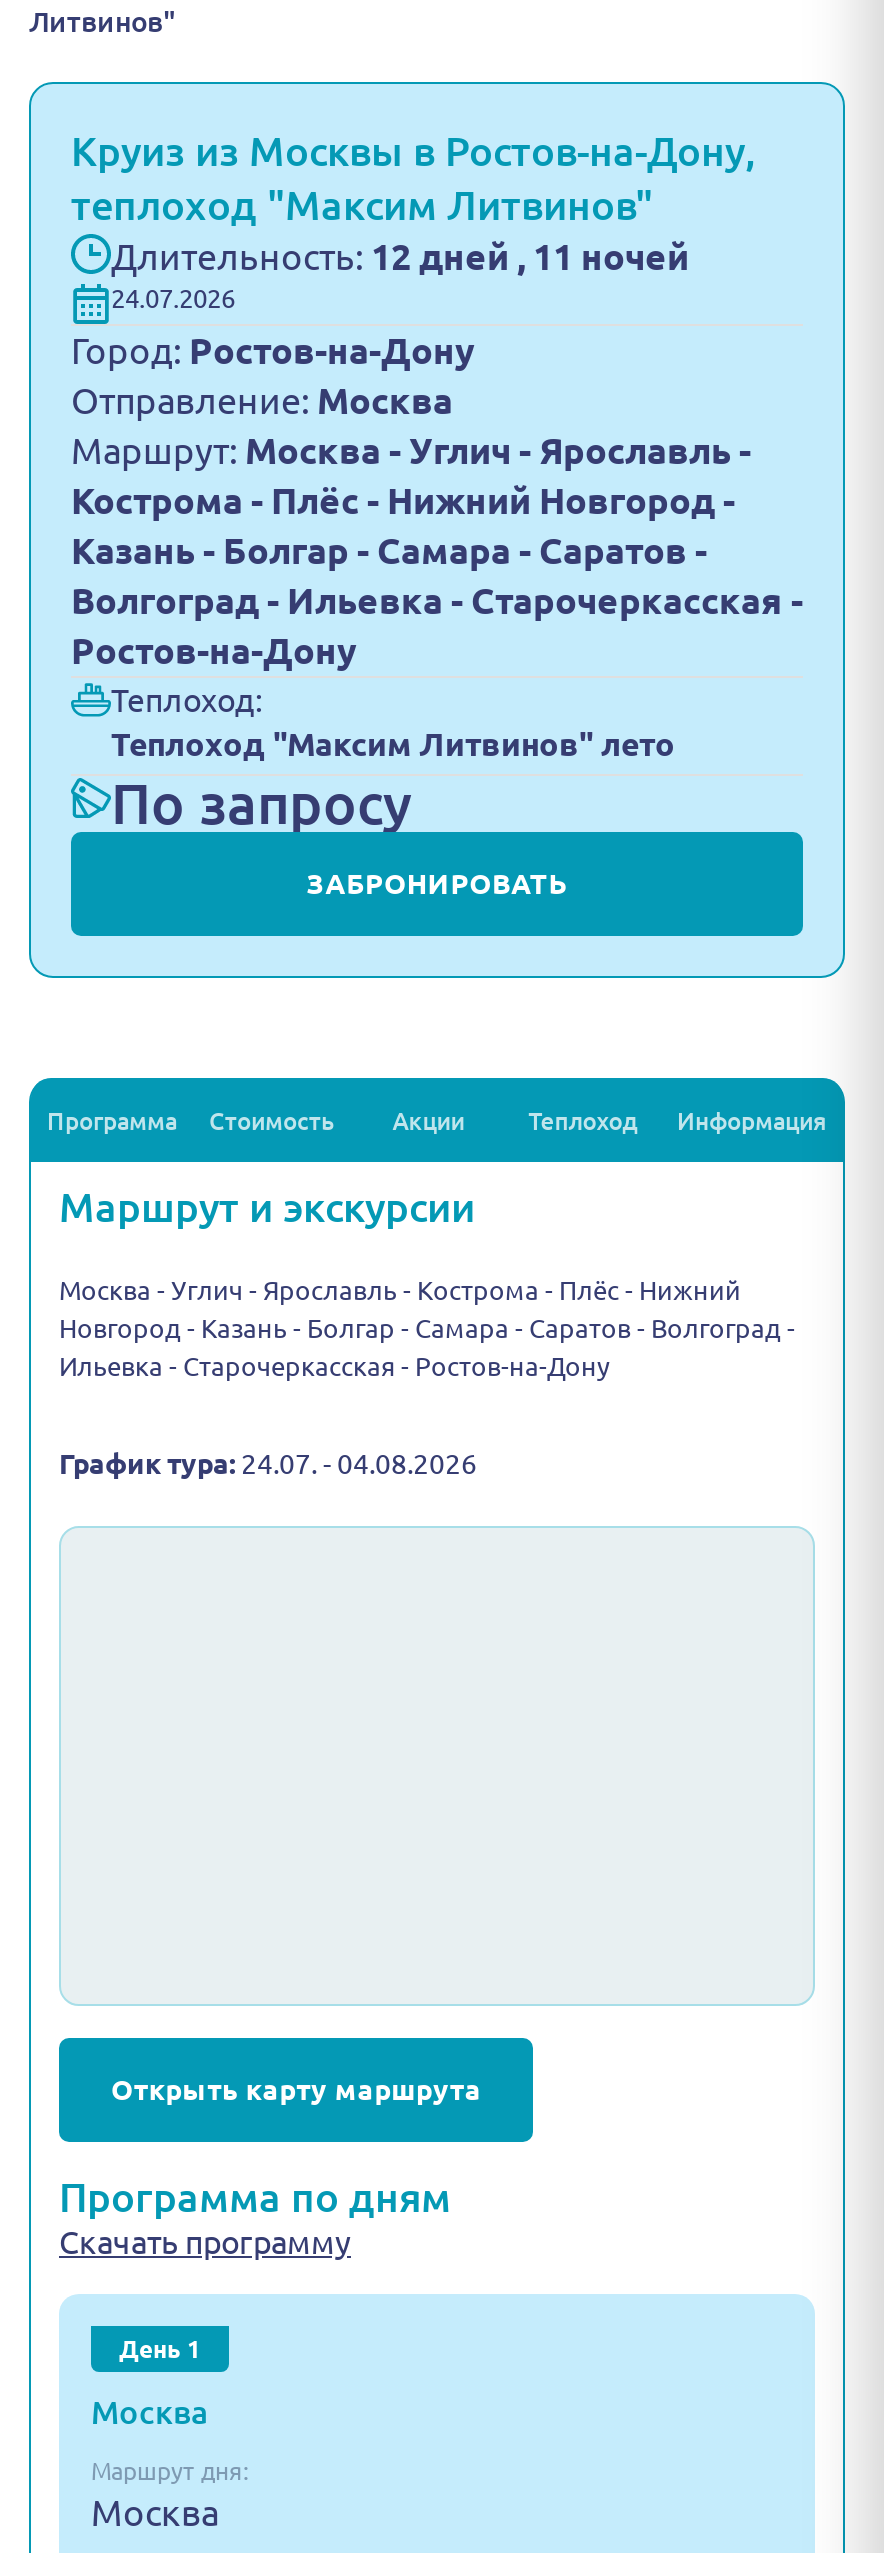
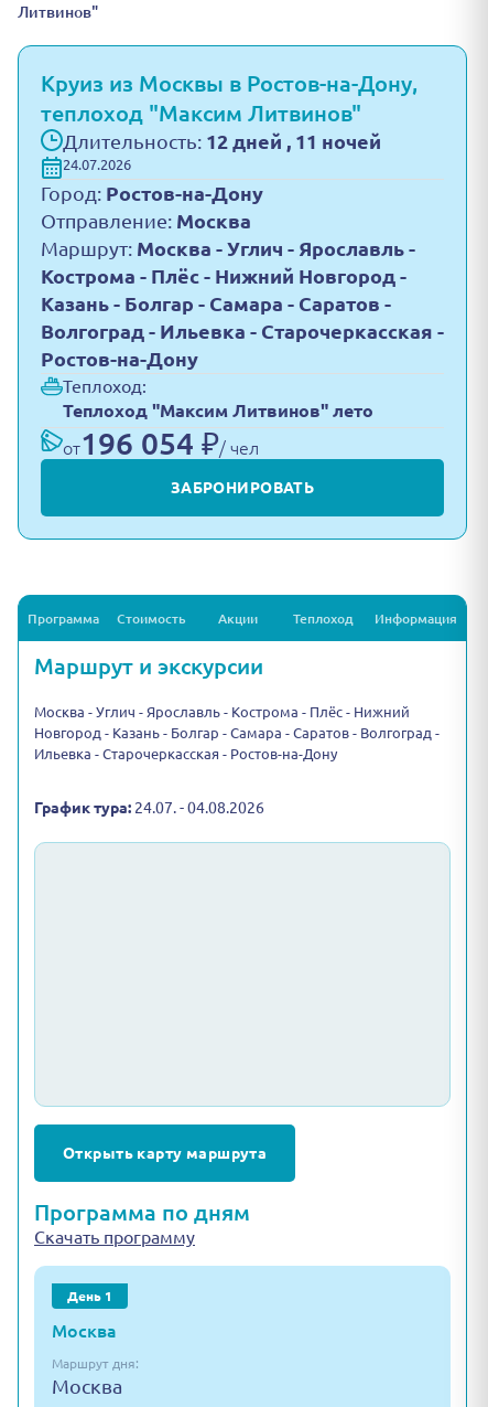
- По запросу
+ от196 054 ₽/ чел
